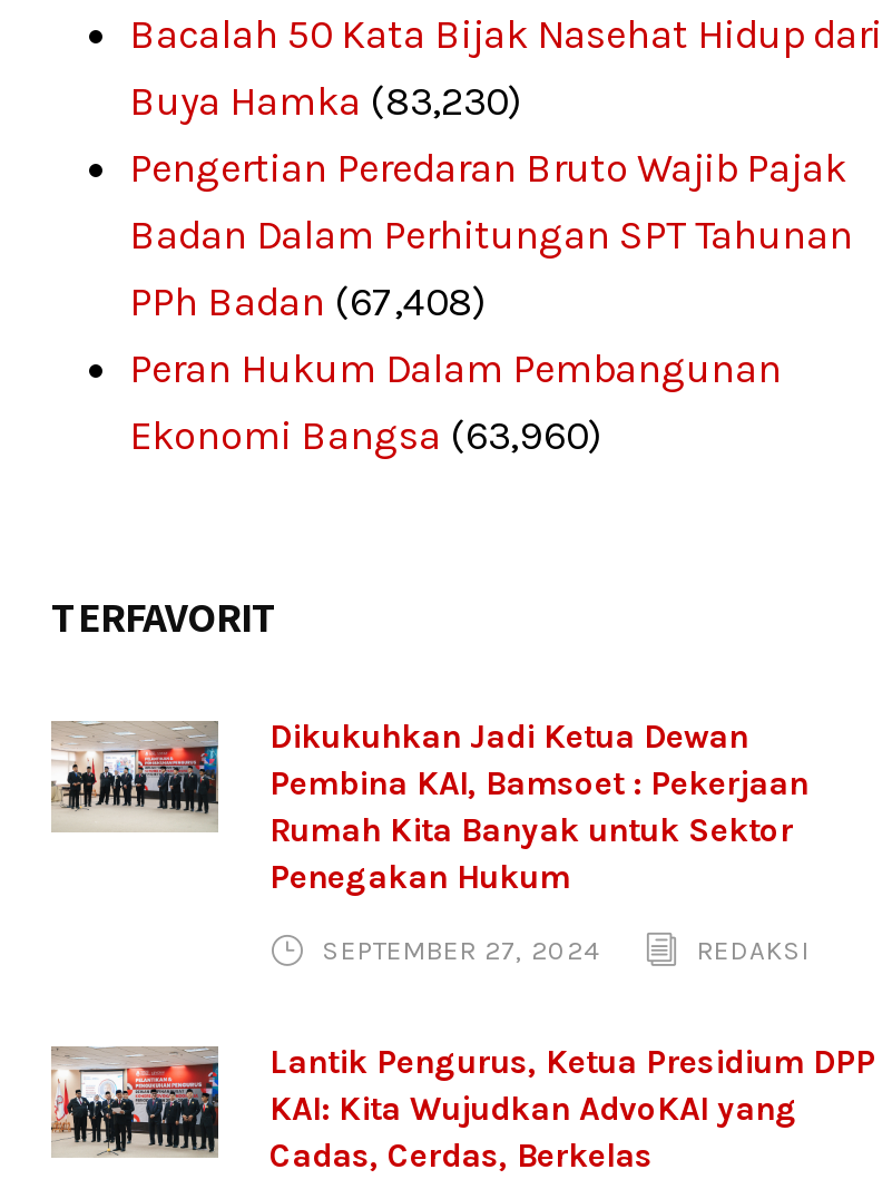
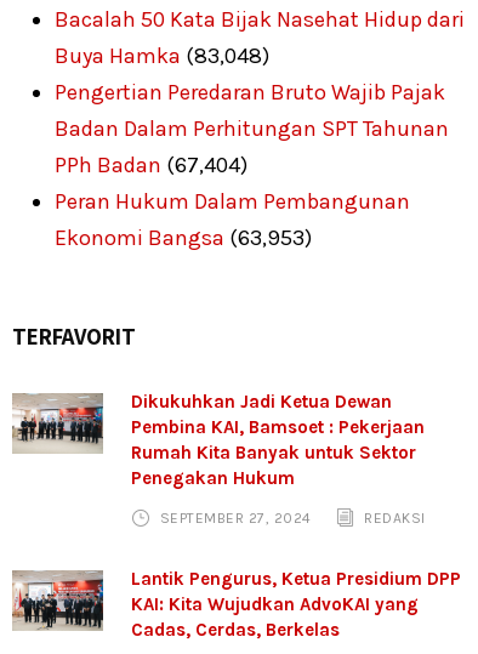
- Buya Hamka (83,230)
+ Buya Hamka (83,048)

- PPh Badan (67,408)
+ PPh Badan (67,404)

- Ekonomi Bangsa (63,960)
+ Ekonomi Bangsa (63,953)
